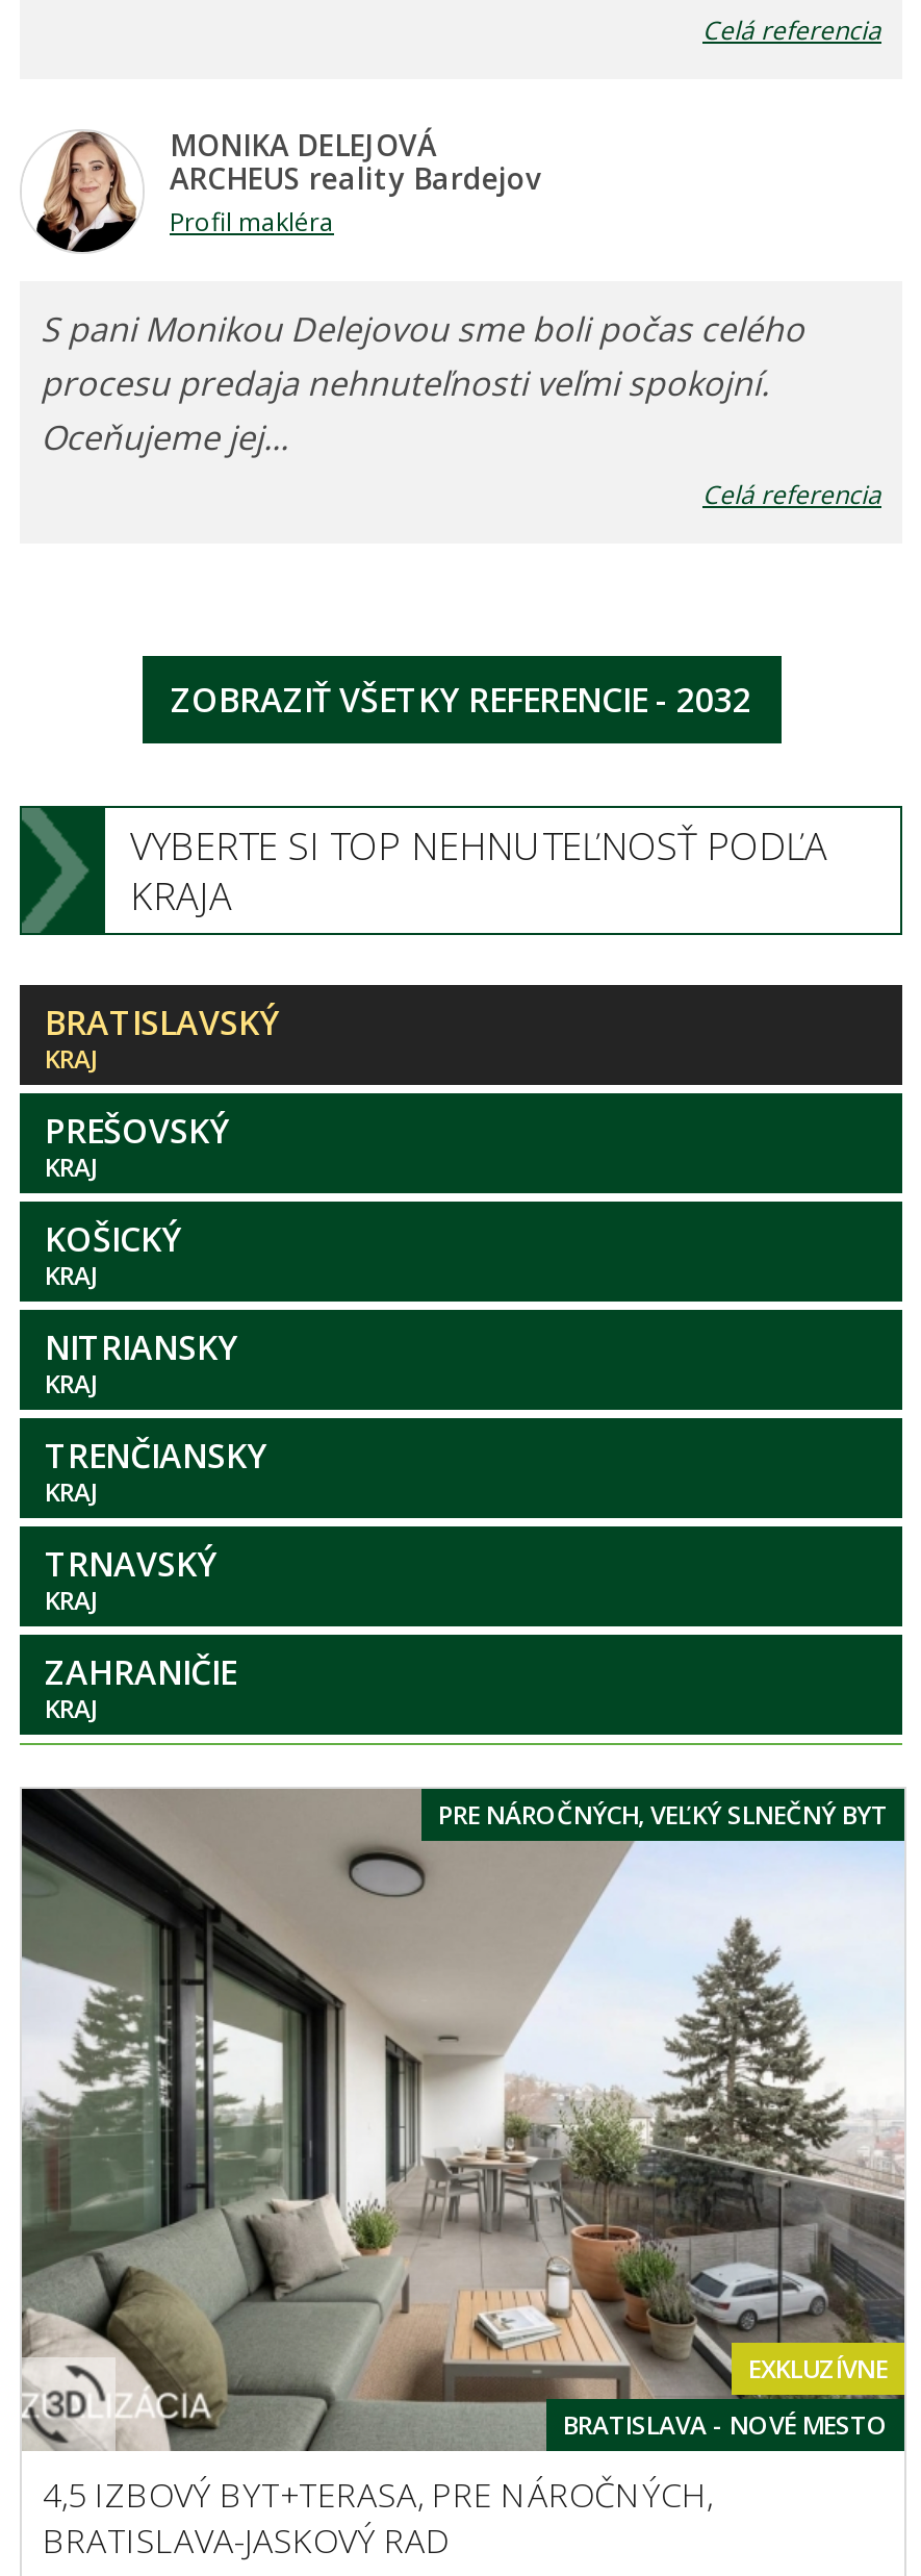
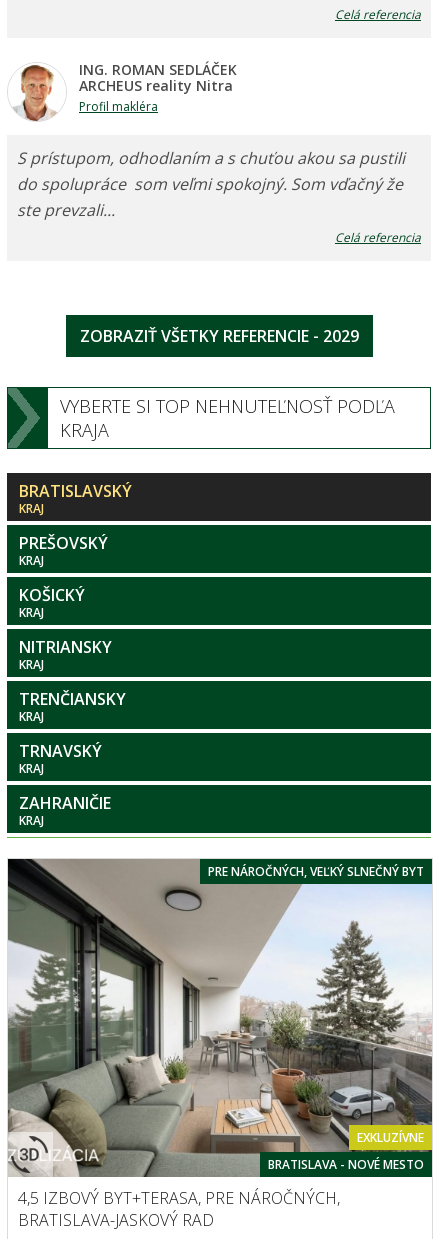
- [image]
- MONIKA DELEJOVÁ
- ARCHEUS reality Bardejov
+ [image]
+ ING. ROMAN SEDLÁČEK
+ ARCHEUS reality Nitra

- S pani Monikou Delejovou sme boli počas celého
- procesu predaja nehnuteľnosti veľmi spokojní.
- Oceňujeme jej...
+ S prístupom, odhodlaním a s chuťou akou sa pustili
+ do spolupráce som veľmi spokojný. Som vďačný že
+ ste prevzali...

- ZOBRAZIŤ VŠETKY REFERENCIE - 2032
+ ZOBRAZIŤ VŠETKY REFERENCIE - 2029
